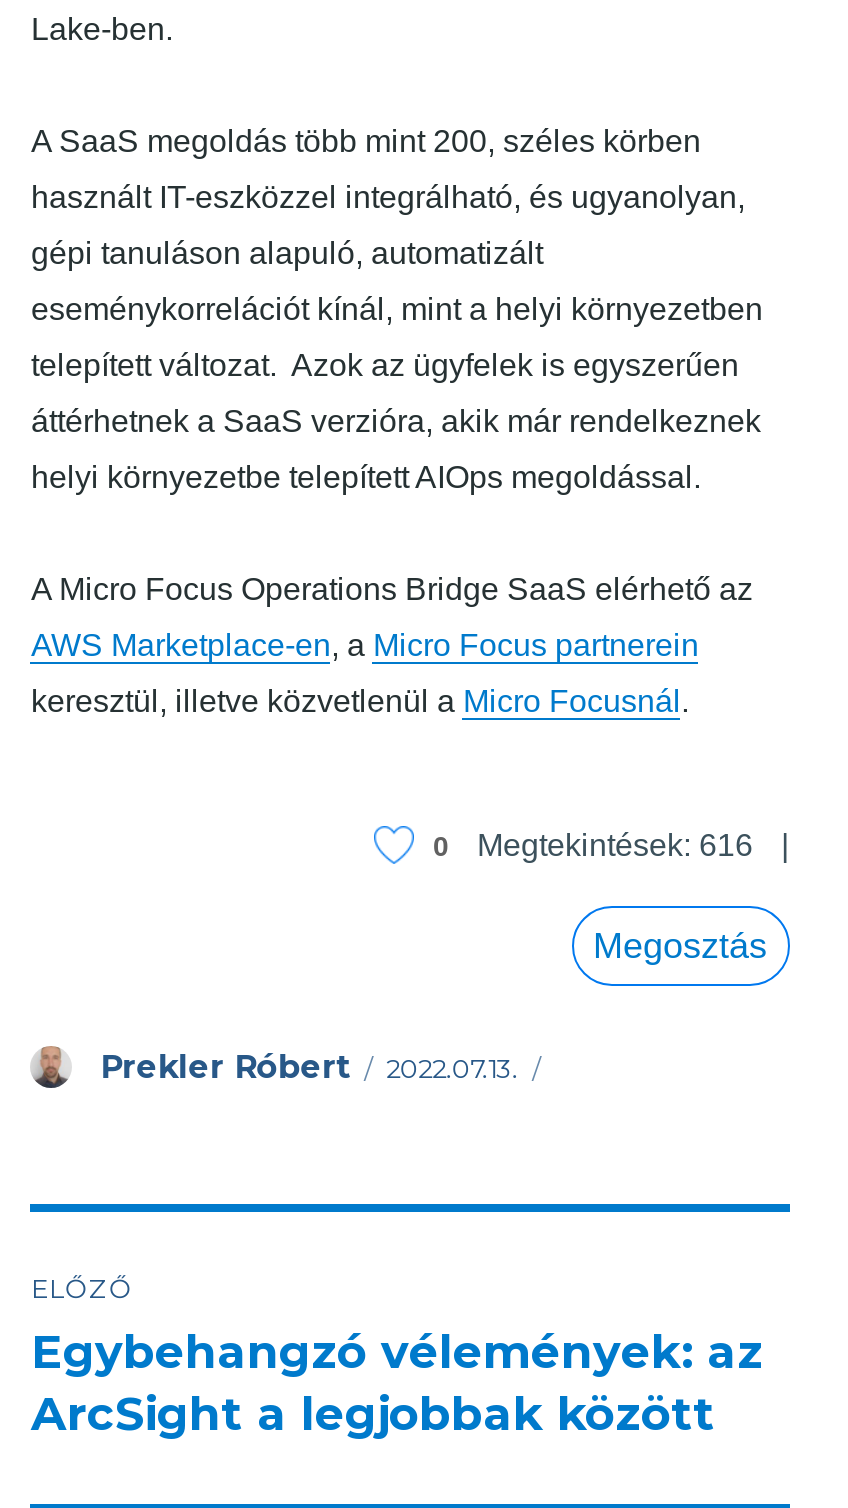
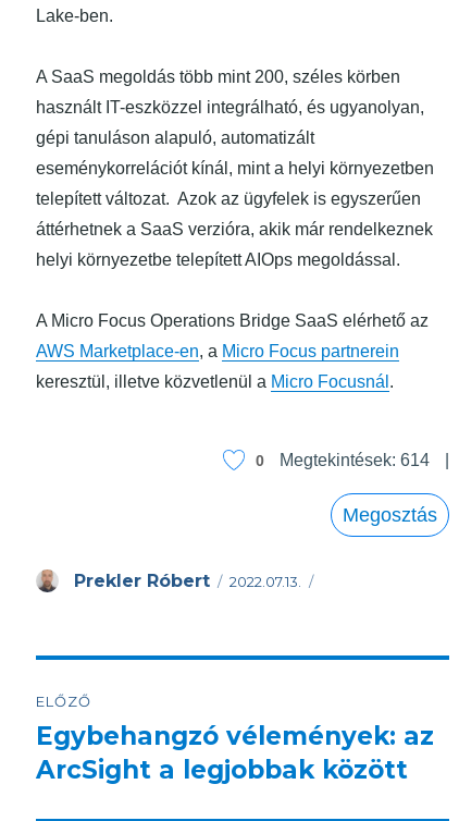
- Megtekintések: 616
+ Megtekintések: 614
